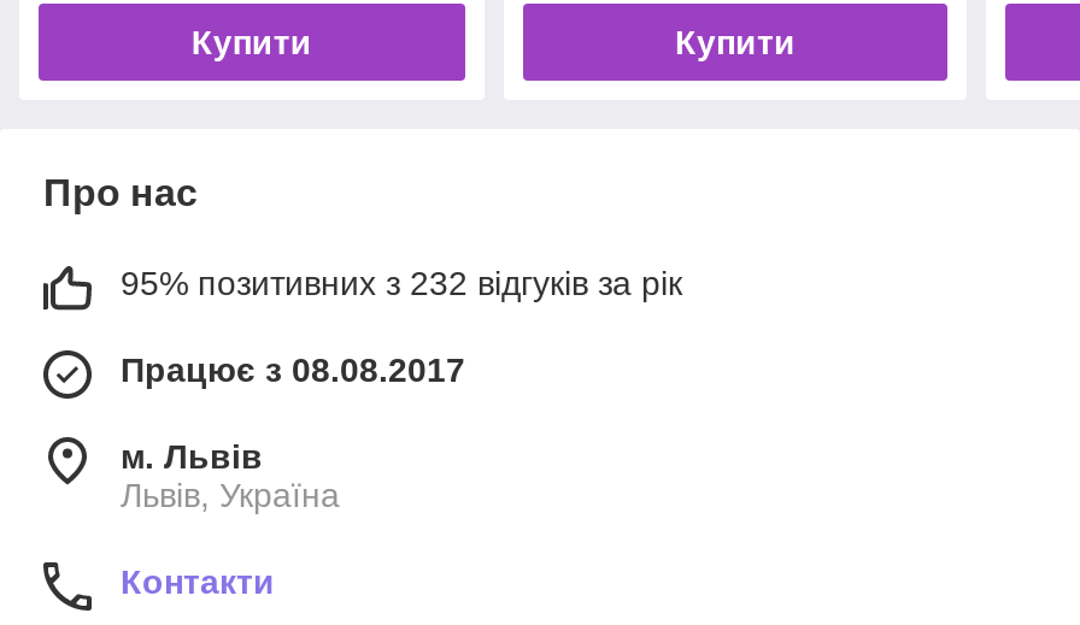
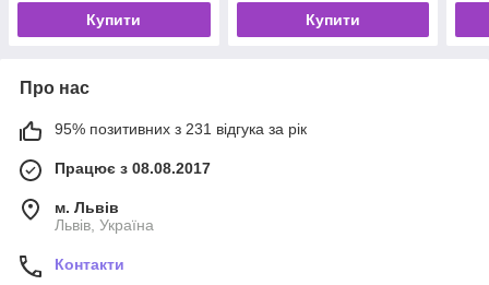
- 95% позитивних з 232 відгуків за рік
+ 95% позитивних з 231 відгука за рік
